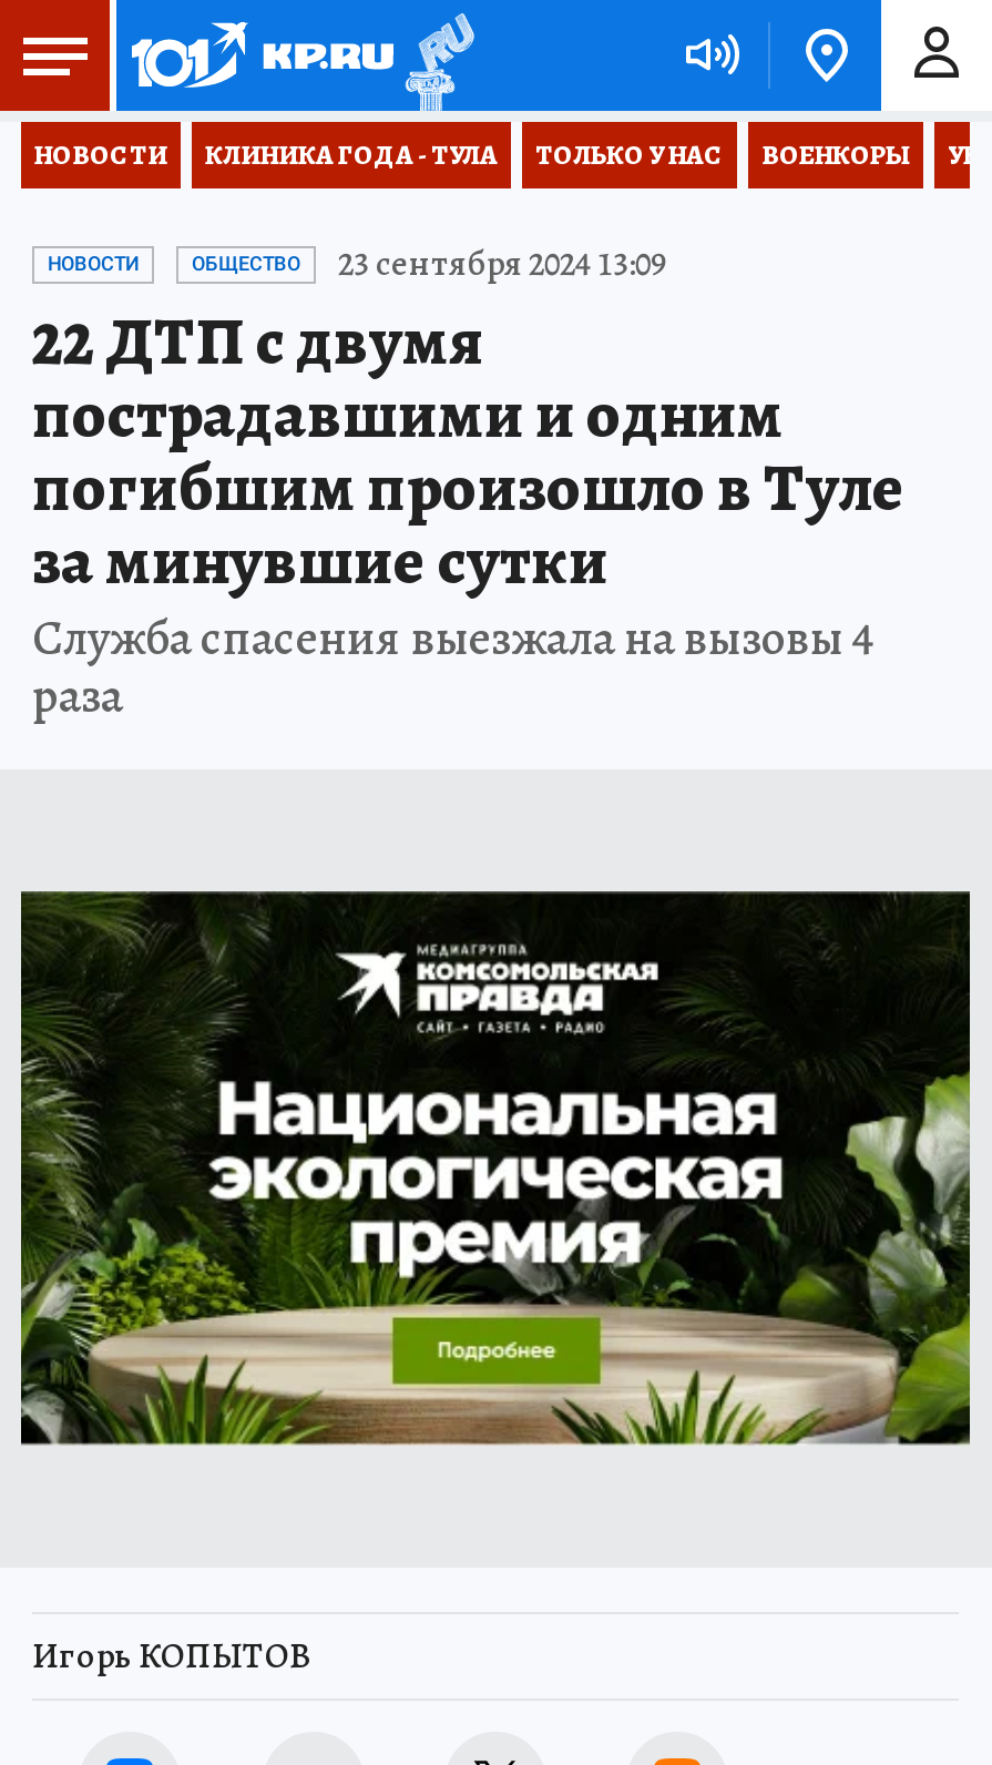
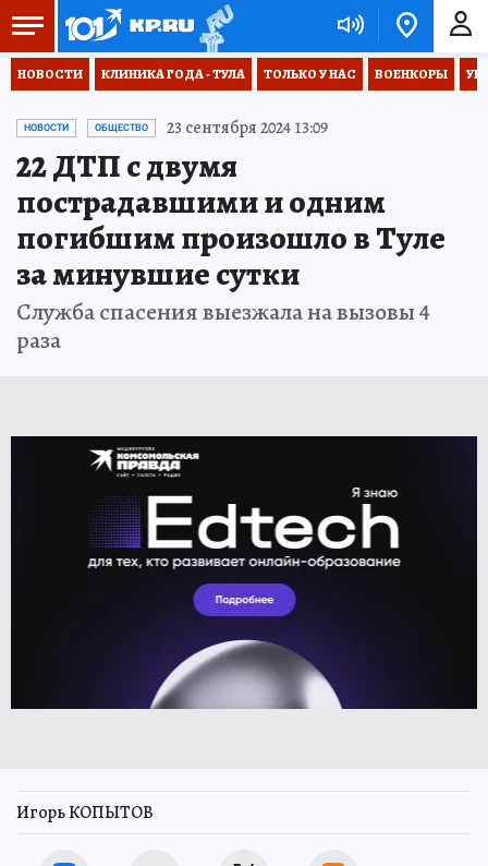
- [image]
+ [image]
